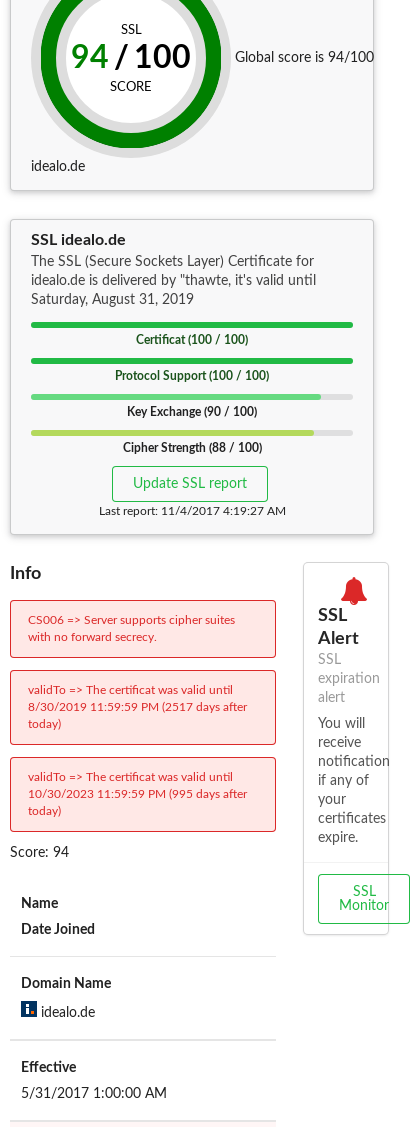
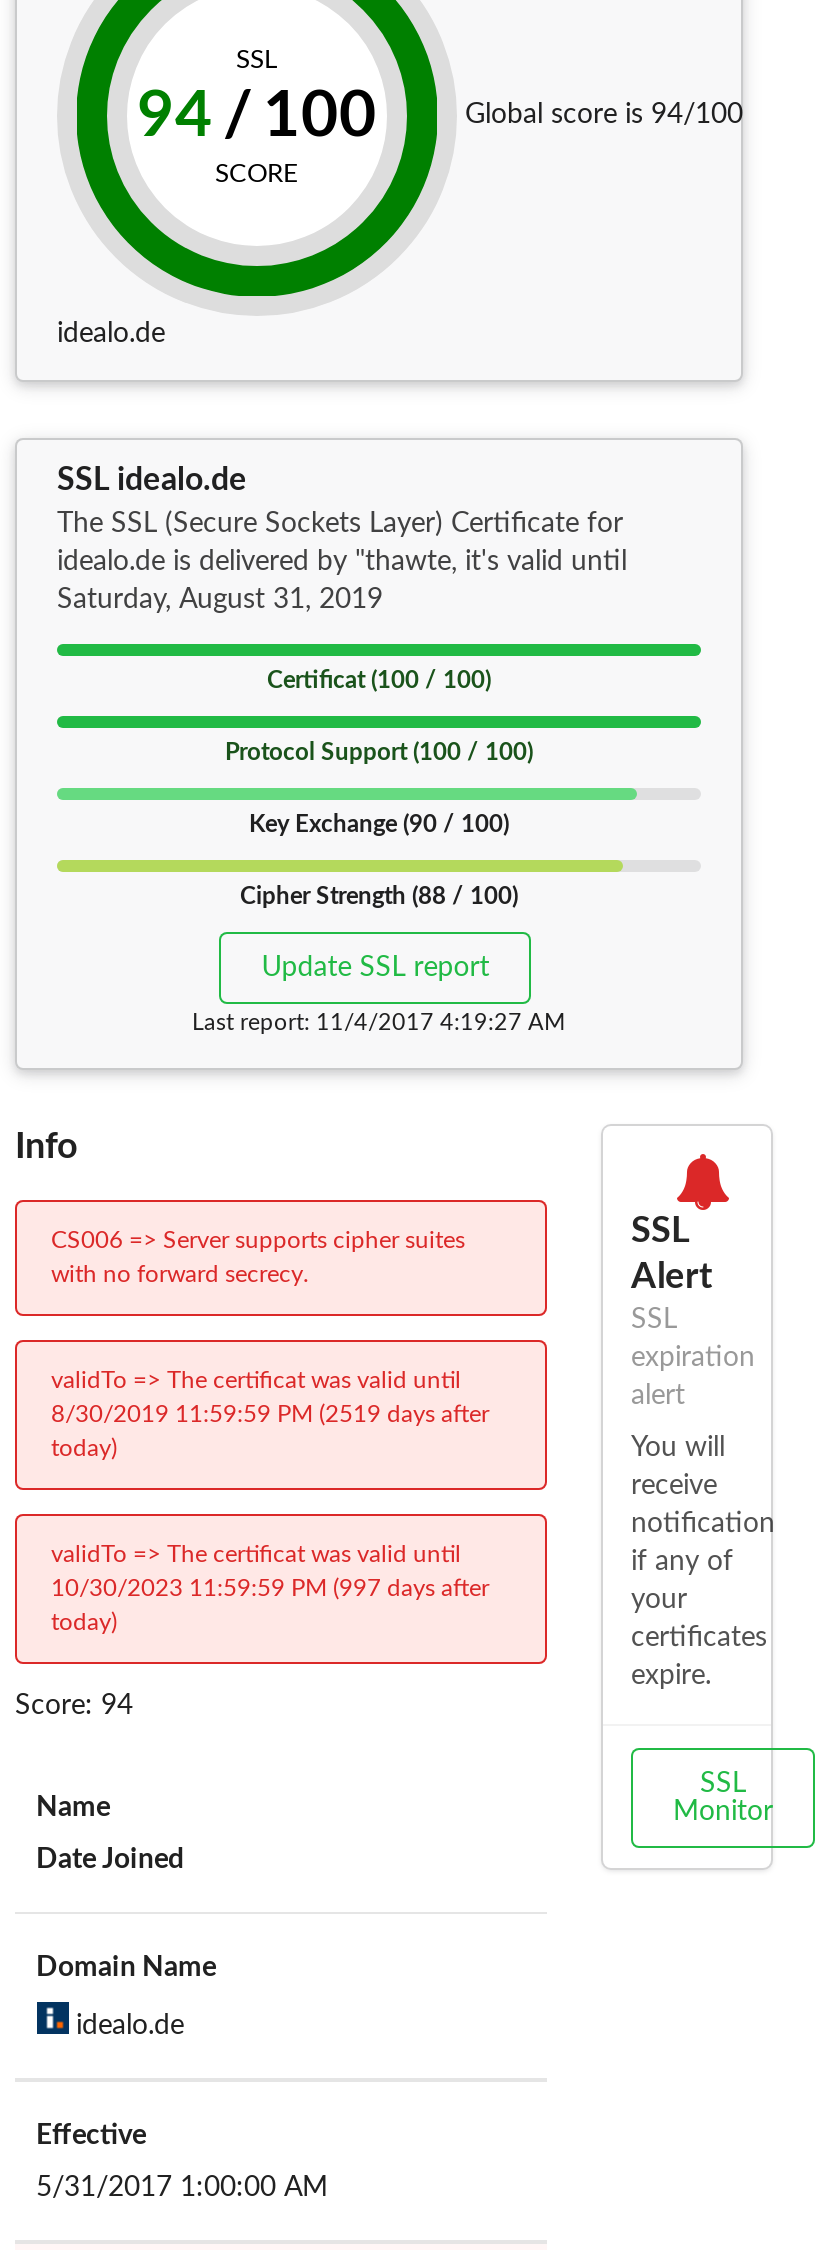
- 8/30/2019 11:59:59 PM (2517 days after
+ 8/30/2019 11:59:59 PM (2519 days after

- 10/30/2023 11:59:59 PM (995 days after
+ 10/30/2023 11:59:59 PM (997 days after
